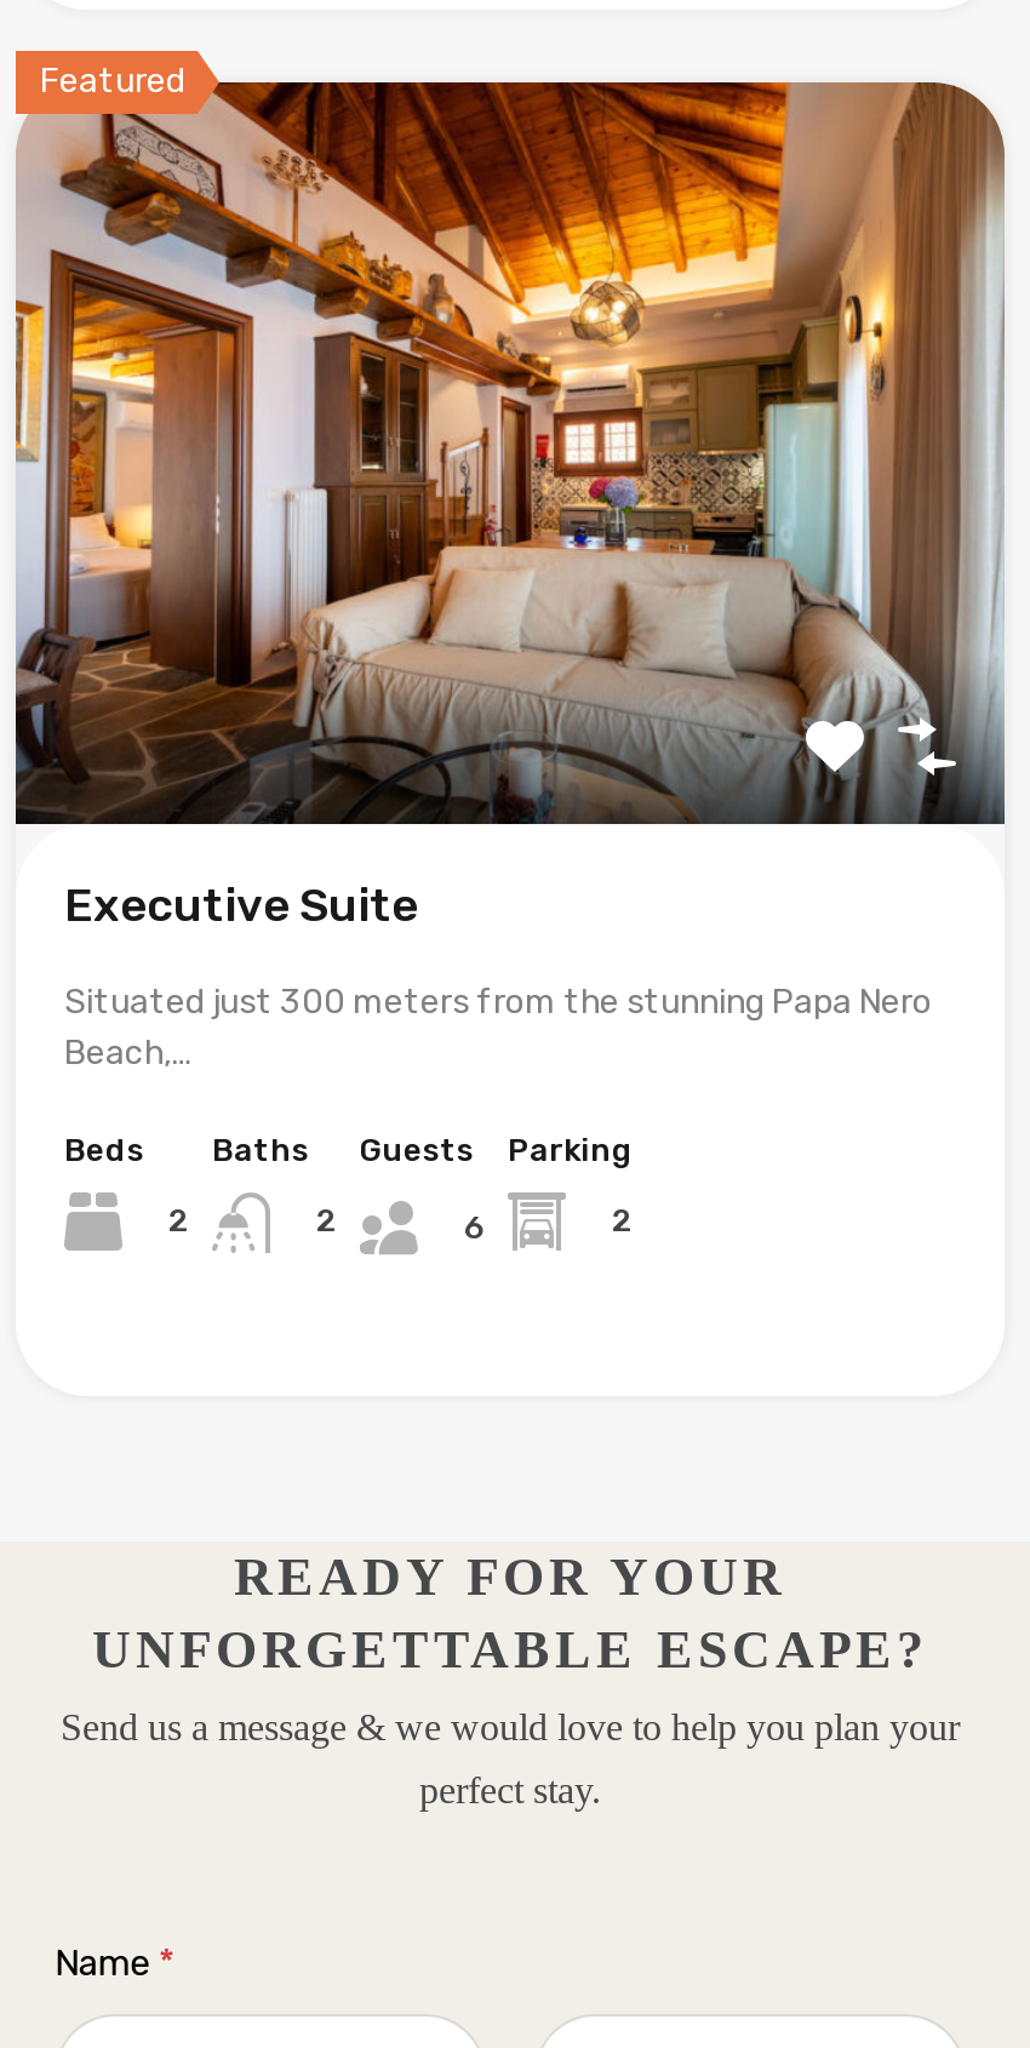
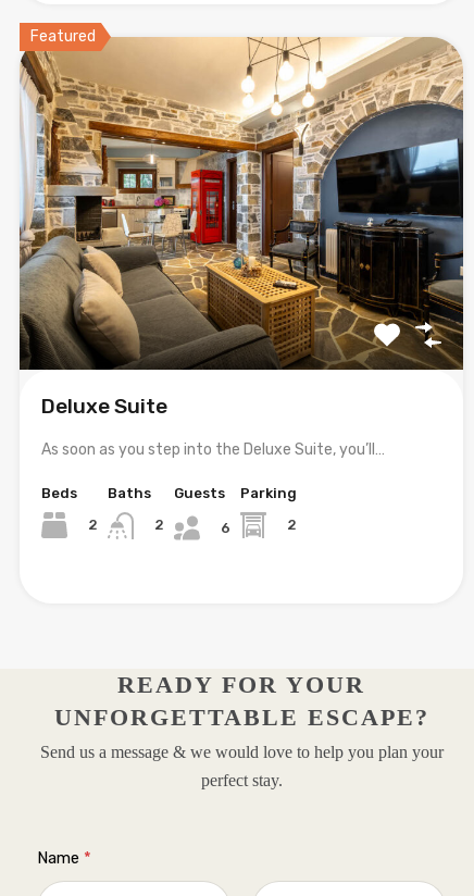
- [image]
- Executive Suite
+ [image]
+ Deluxe Suite

- Situated just 300 meters from the stunning Papa Nero
- Beach,…
+ As soon as you step into the Deluxe Suite, you’ll…
